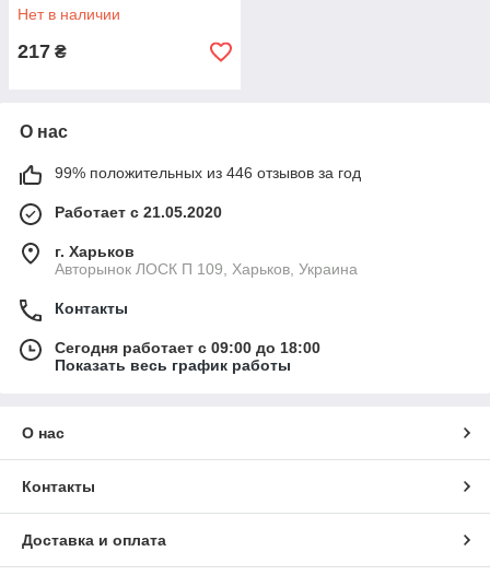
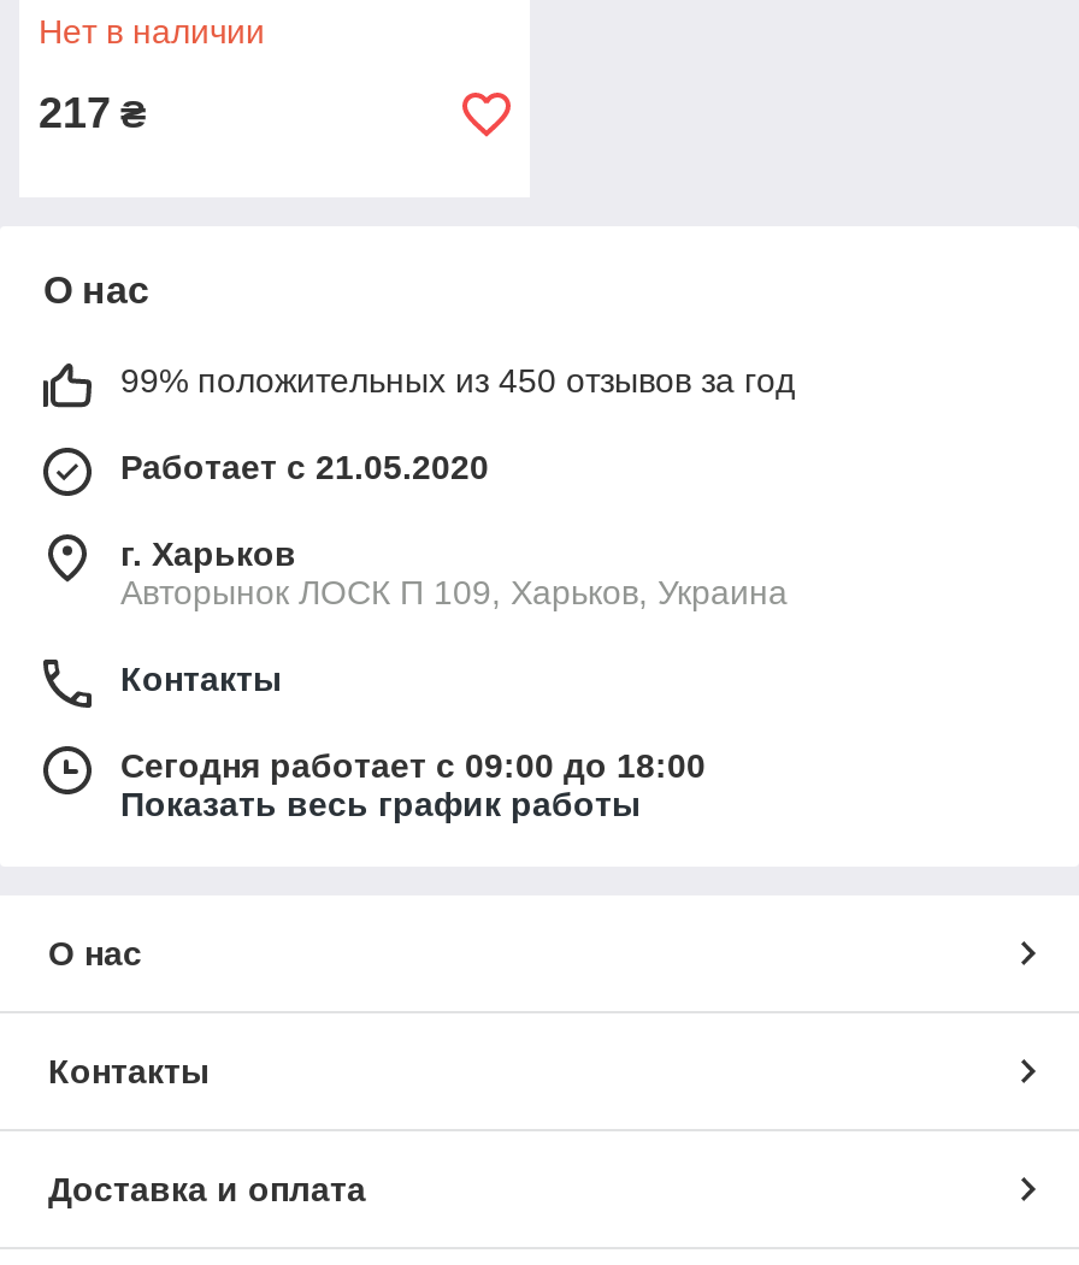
- 99% положительных из 446 отзывов за год
+ 99% положительных из 450 отзывов за год
